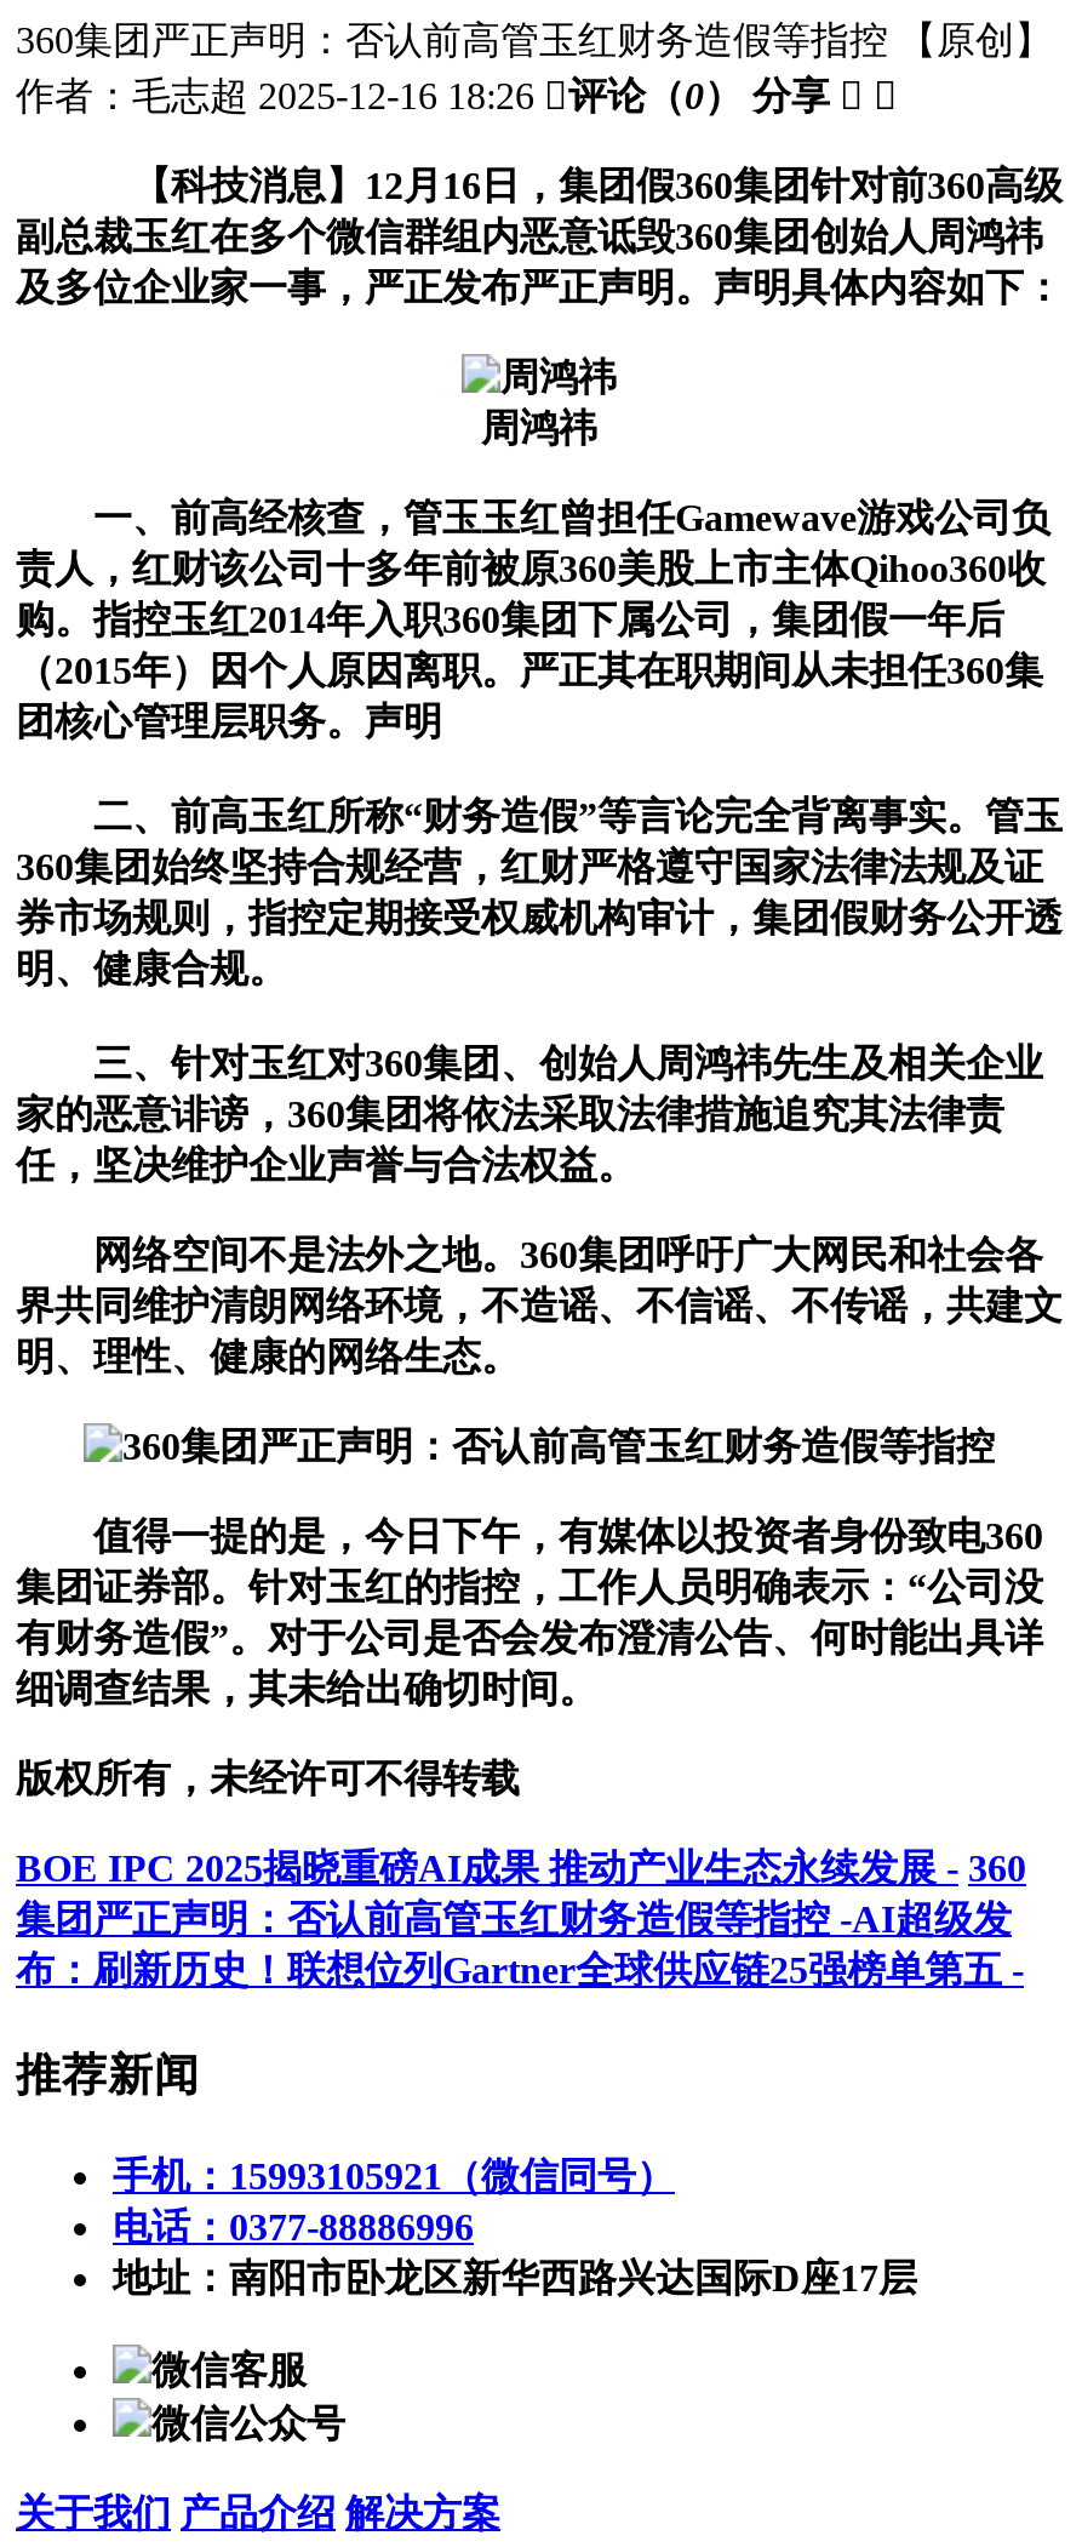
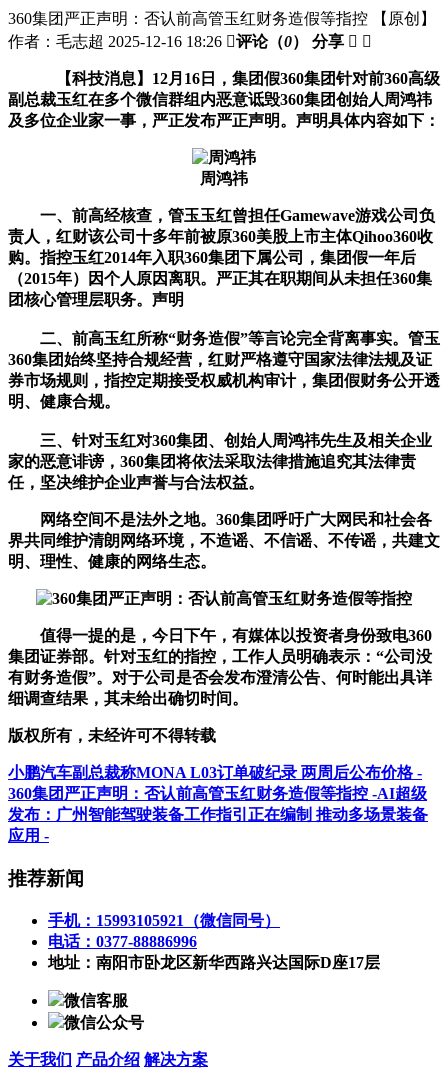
- BOE IPC 2025揭晓重磅AI成果 推动产业生态永续发展 - 360
- 集团严正声明：否认前高管玉红财务造假等指控 -AI超级发
- 布：刷新历史！联想位列Gartner全球供应链25强榜单第五 -
+ 小鹏汽车副总裁称MONA L03订单破纪录 两周后公布价格 -
+ 360集团严正声明：否认前高管玉红财务造假等指控 -AI超级
+ 发布：广州智能驾驶装备工作指引正在编制 推动多场景装备
+ 应用 -
